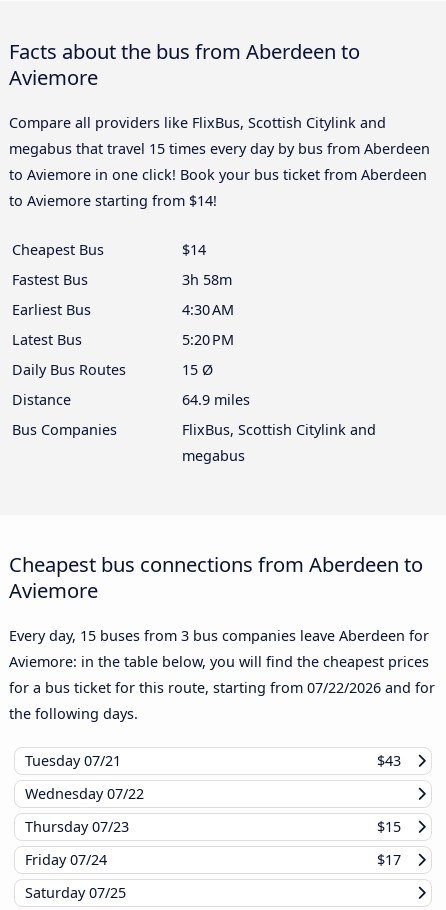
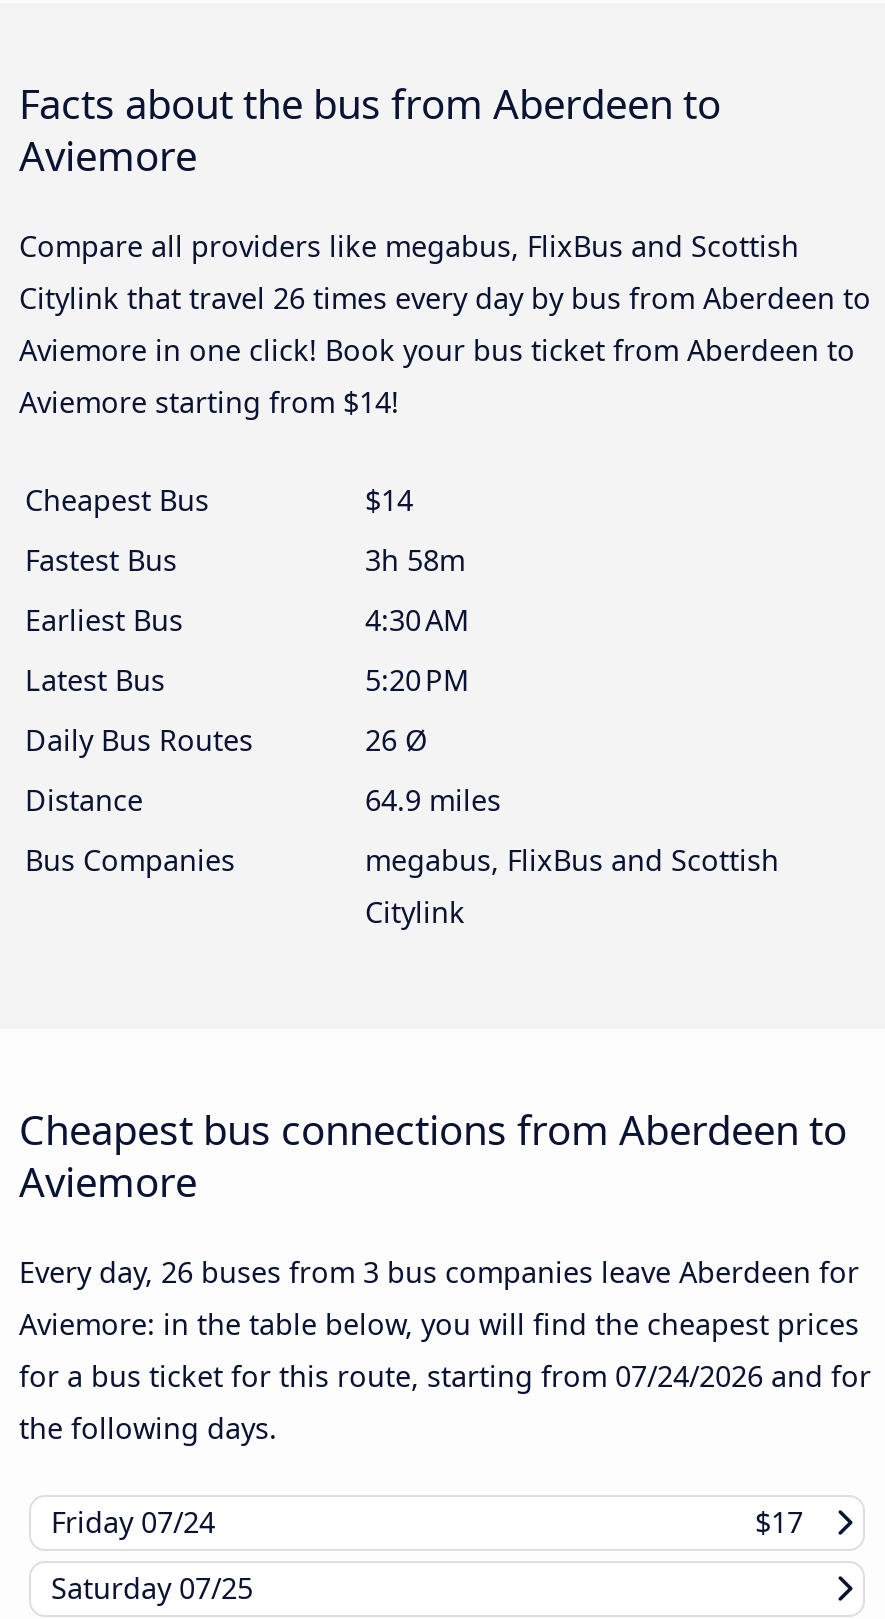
- Compare all providers like FlixBus, Scottish Citylink and
- megabus that travel 15 times every day by bus from Aberdeen
- to Aviemore in one click! Book your bus ticket from Aberdeen
- to Aviemore starting from $14!
+ Compare all providers like megabus, FlixBus and Scottish
+ Citylink that travel 26 times every day by bus from Aberdeen to
+ Aviemore in one click! Book your bus ticket from Aberdeen to
+ Aviemore starting from $14!

- 15 Ø
+ 26 Ø

- FlixBus, Scottish Citylink and
- megabus
+ megabus, FlixBus and Scottish
+ Citylink

- Every day, 15 buses from 3 bus companies leave Aberdeen for
+ Every day, 26 buses from 3 bus companies leave Aberdeen for

- for a bus ticket for this route, starting from 07/22/2026 and for
+ for a bus ticket for this route, starting from 07/24/2026 and for

- Tuesday 07/21
- $43
- Wednesday 07/22
- Thursday 07/23
- $15
